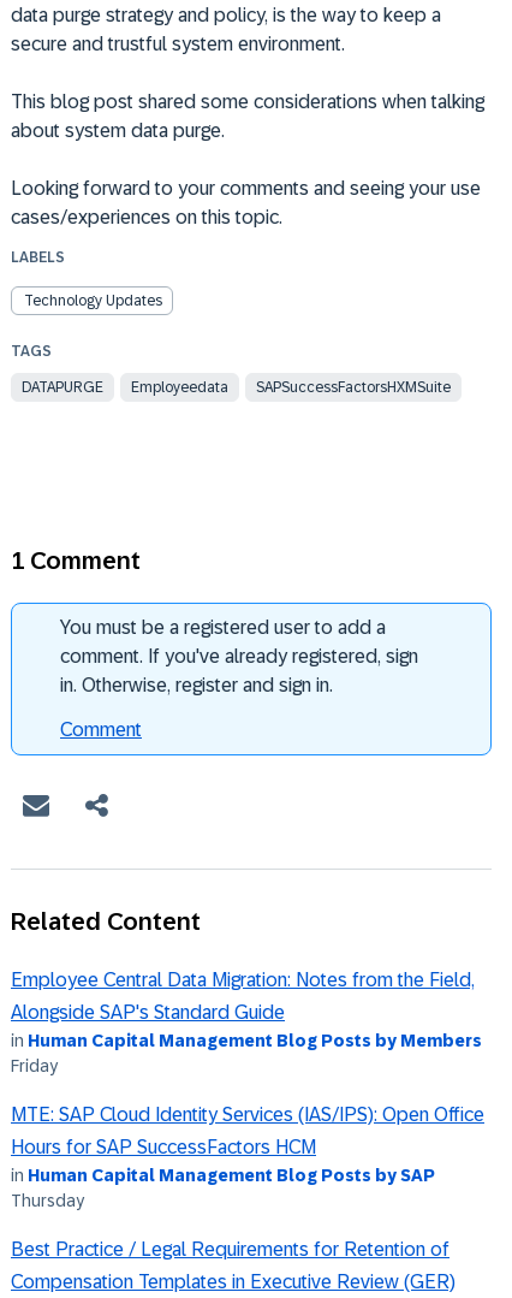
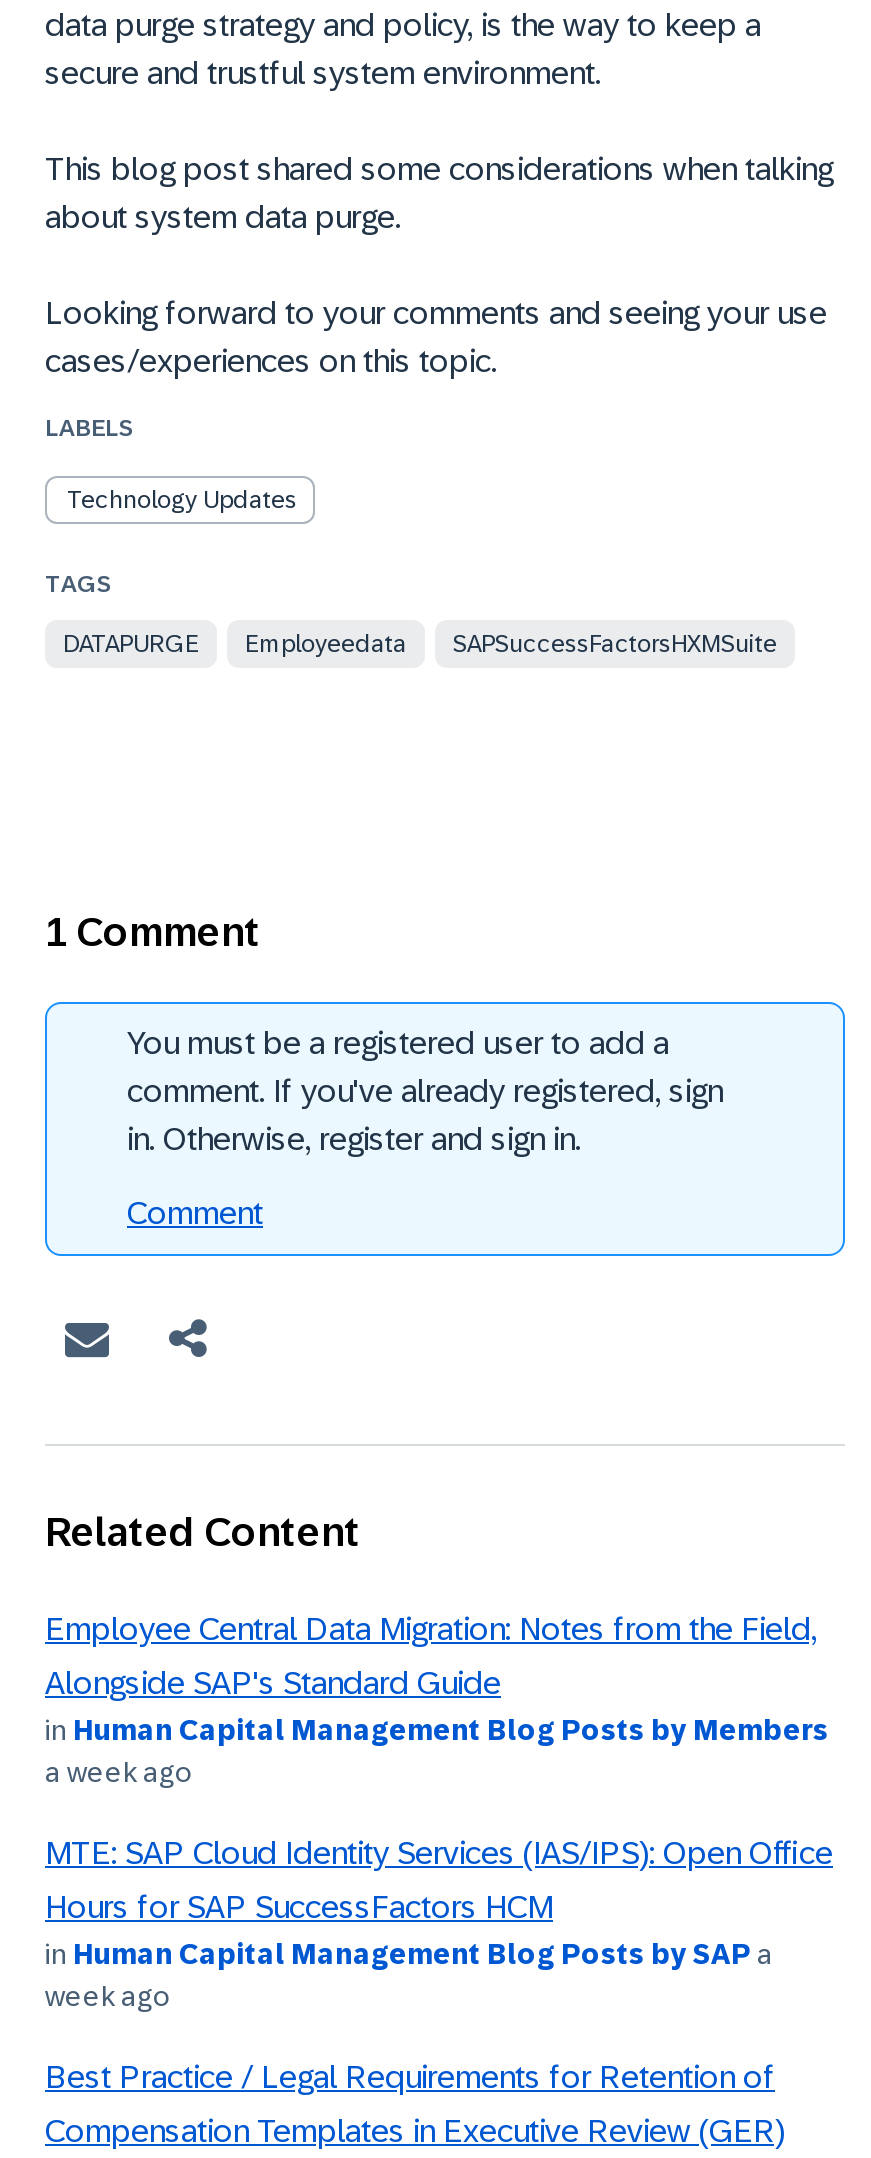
- Friday
+ a week ago

- in Human Capital Management Blog Posts by SAP
- Thursday
+ in Human Capital Management Blog Posts by SAP a
+ week ago
